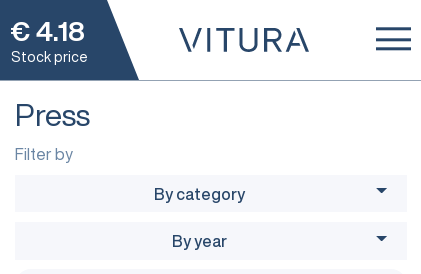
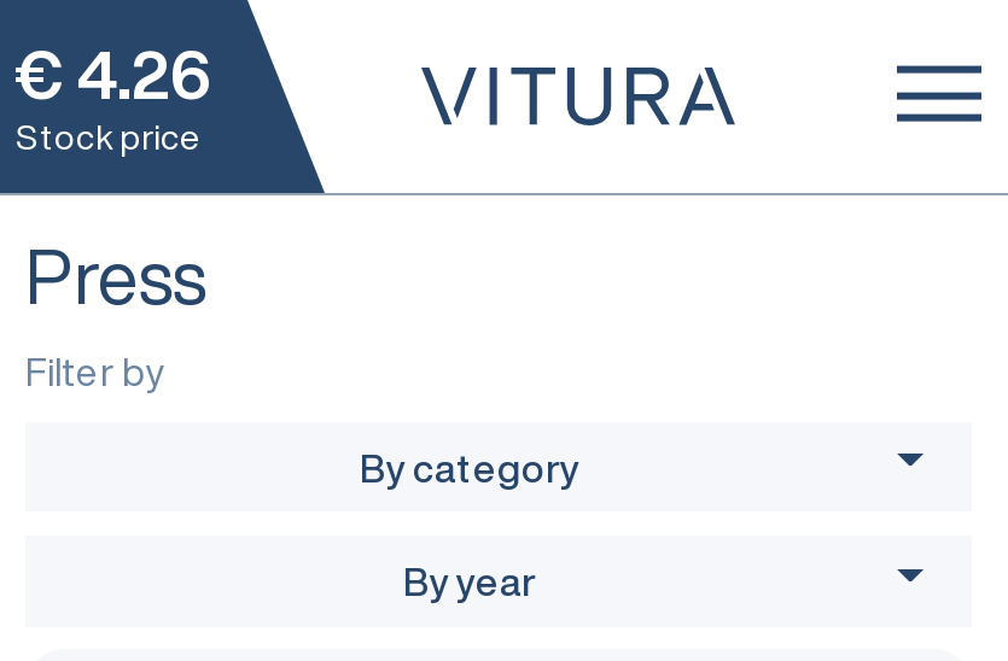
- €4.18
+ €4.26
